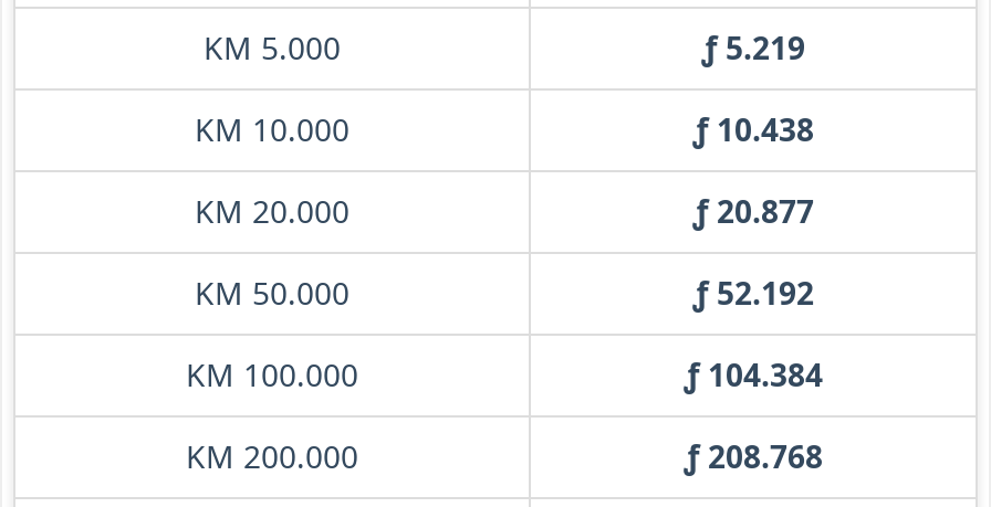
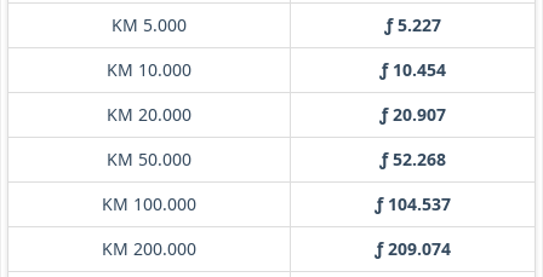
- ƒ 5.219
+ ƒ 5.227

- ƒ 10.438
+ ƒ 10.454

- ƒ 20.877
+ ƒ 20.907

- ƒ 52.192
+ ƒ 52.268

- ƒ 104.384
+ ƒ 104.537

- ƒ 208.768
+ ƒ 209.074
